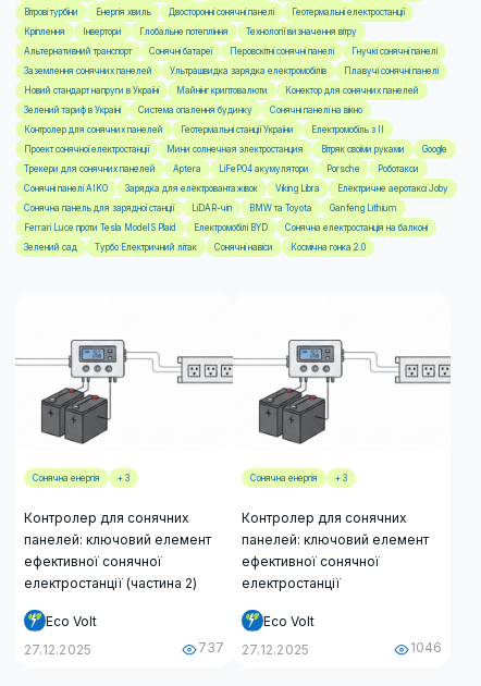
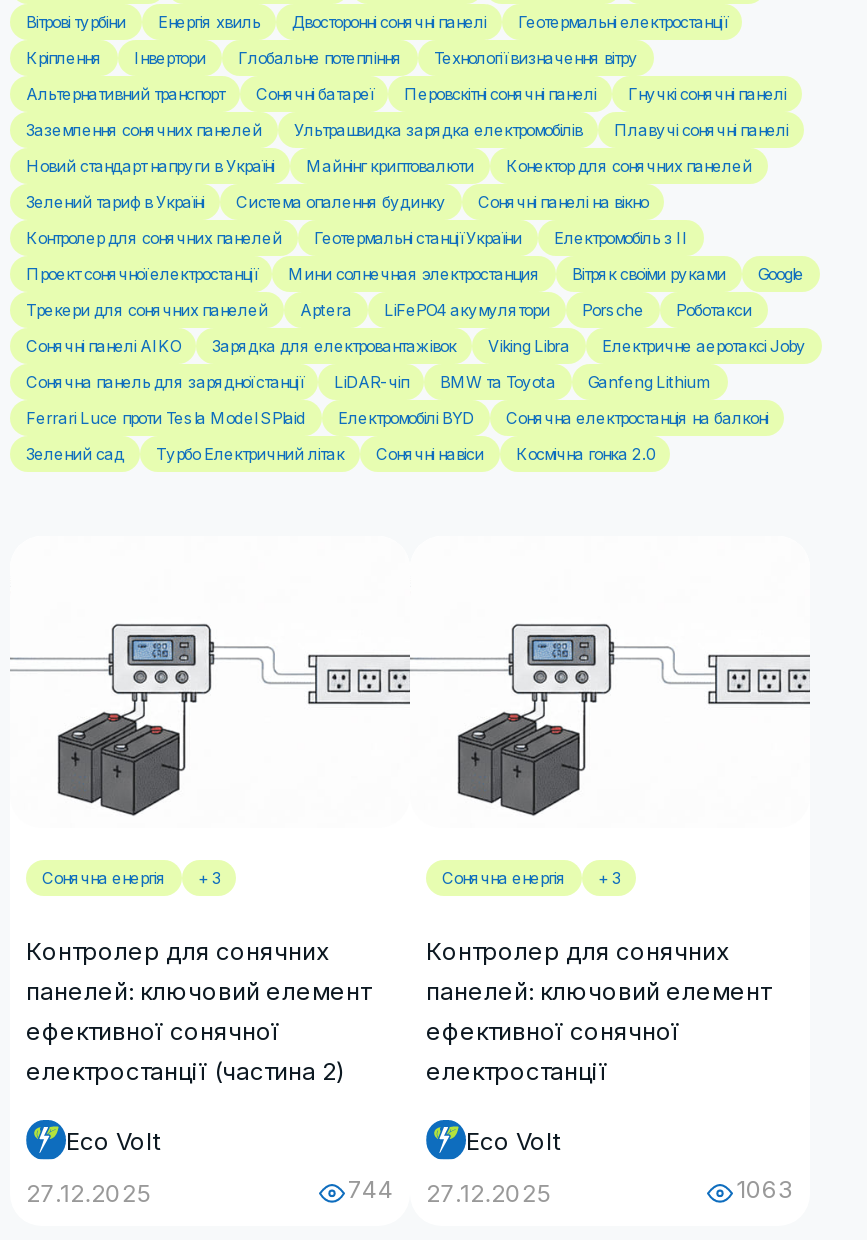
- 737 27.12.2025
+ 744 27.12.2025

- 1046
+ 1063
